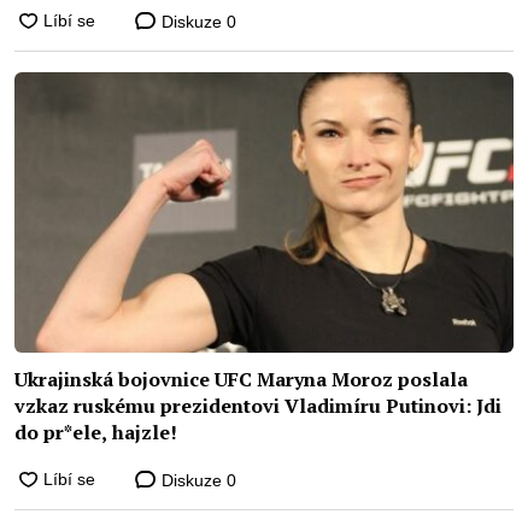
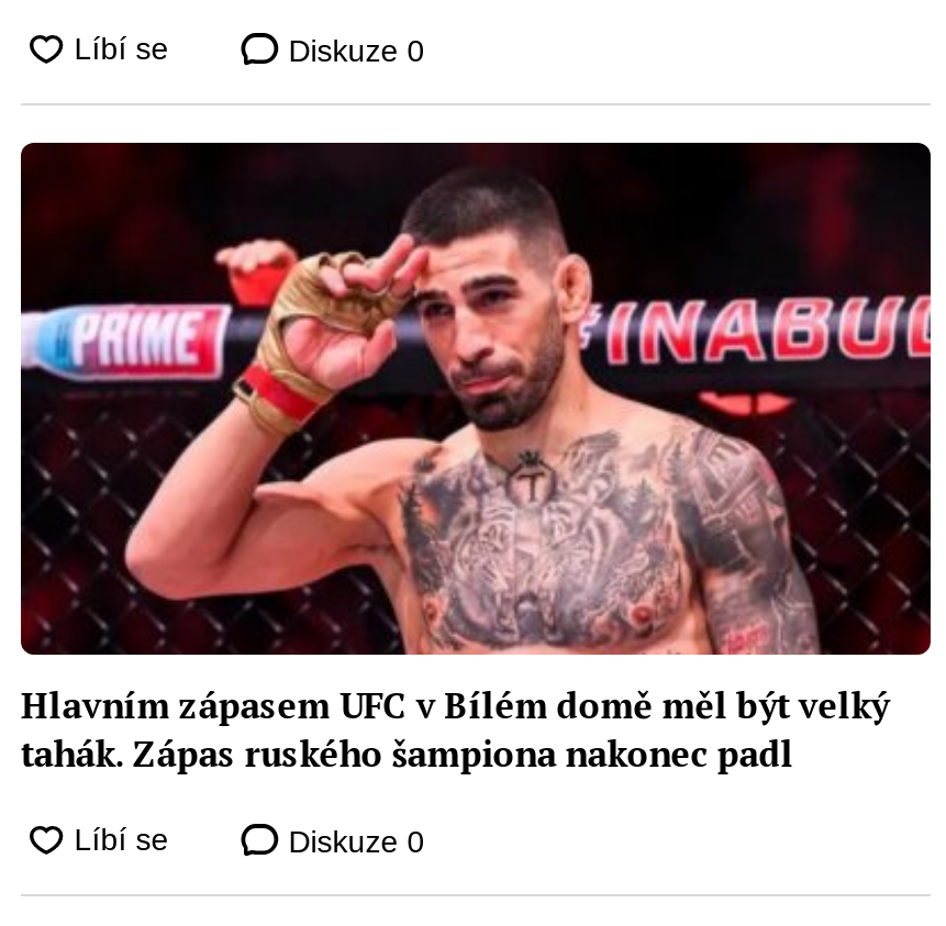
- [image]
- Ukrajinská bojovnice UFC Maryna Moroz poslala
- vzkaz ruskému prezidentovi Vladimíru Putinovi: Jdi
- do pr*ele, hajzle!
+ [image]
+ Hlavním zápasem UFC v Bílém domě měl být velký
+ tahák. Zápas ruského šampiona nakonec padl
